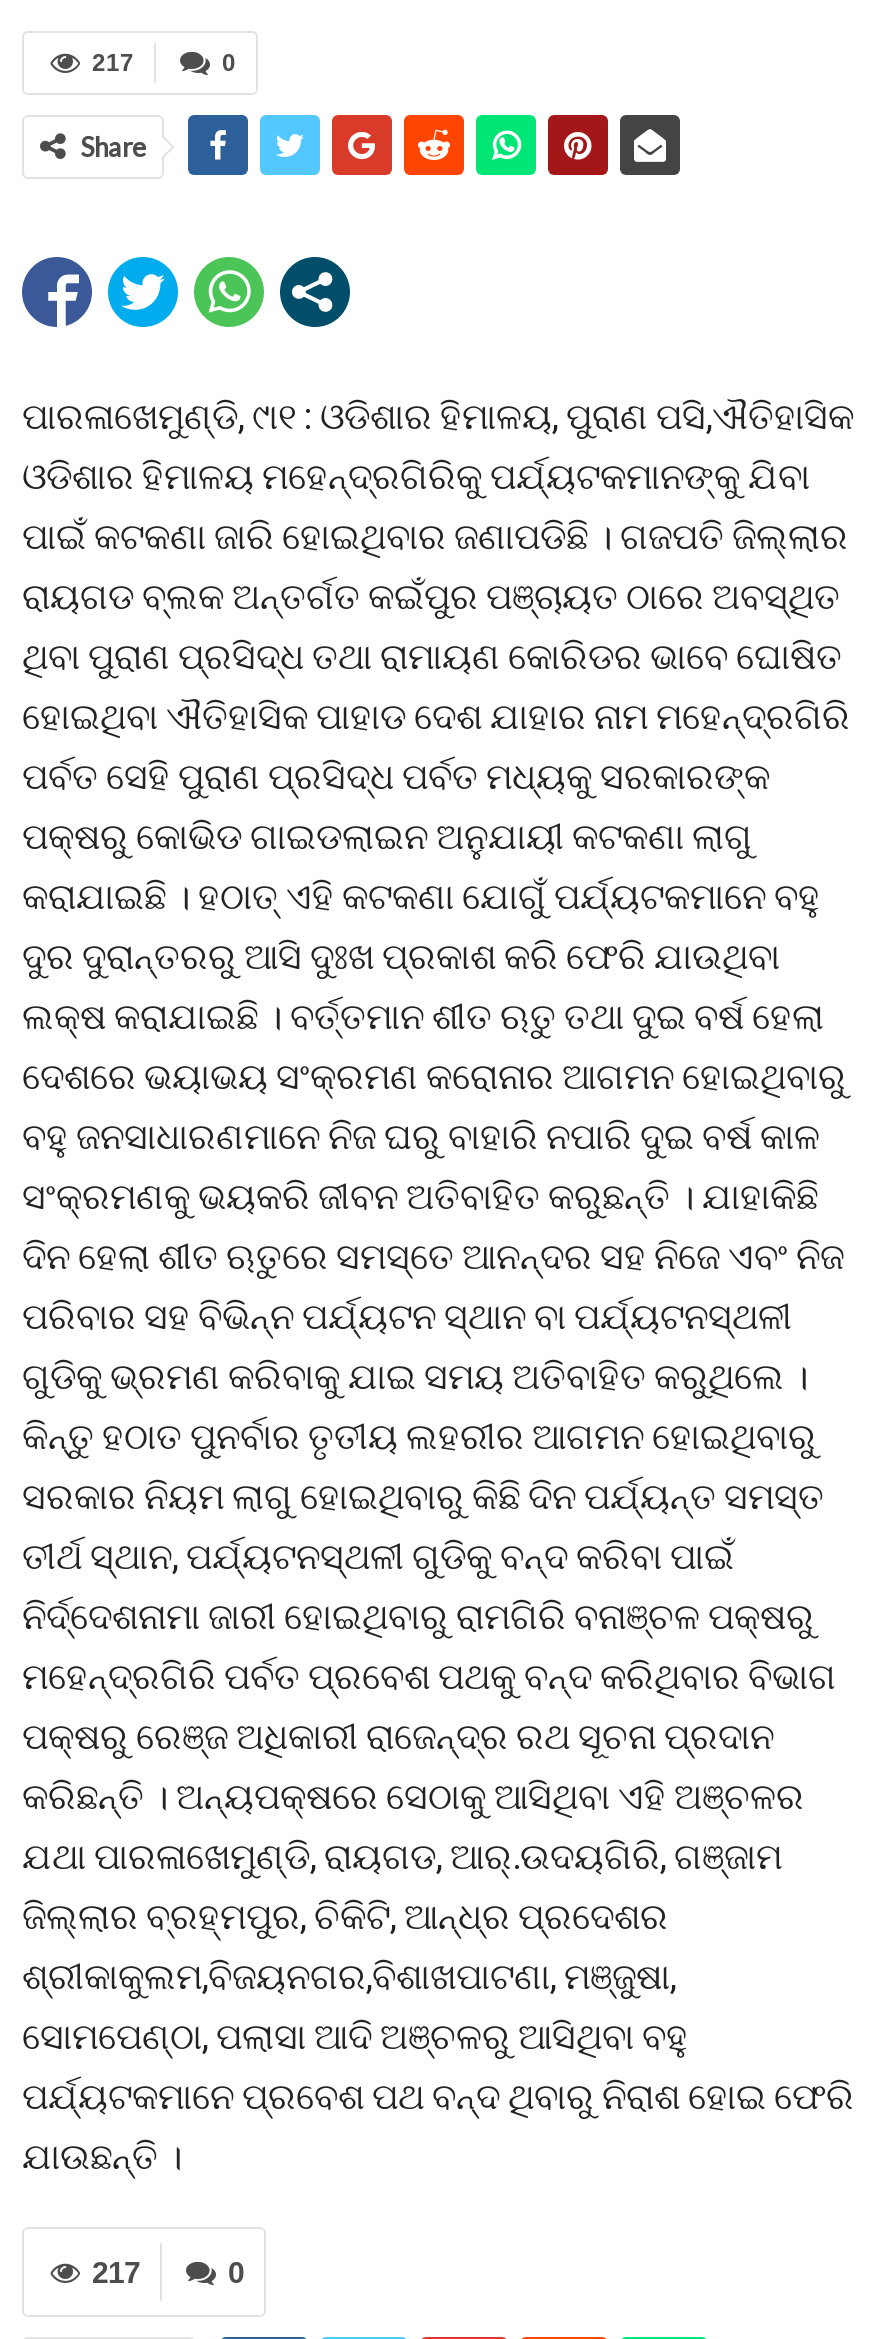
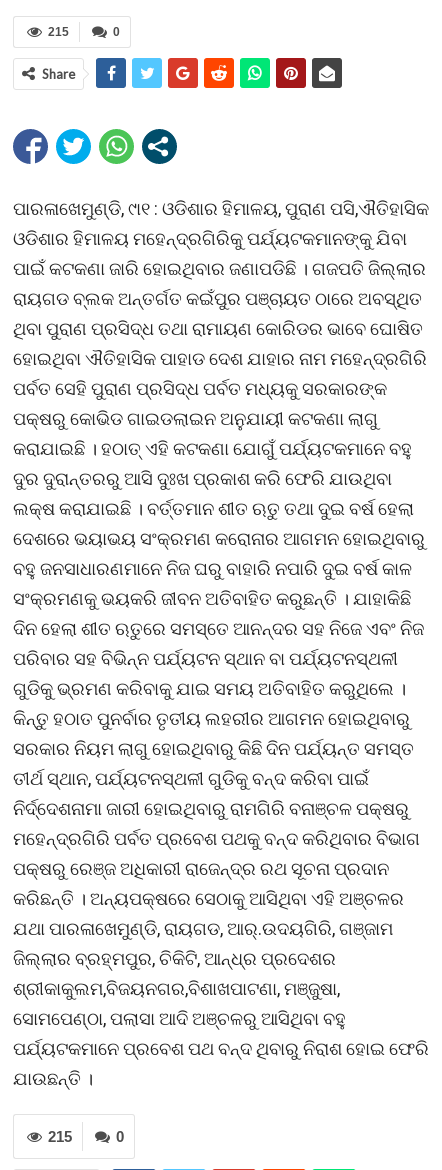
- 217
+ 215

- 217
+ 215
